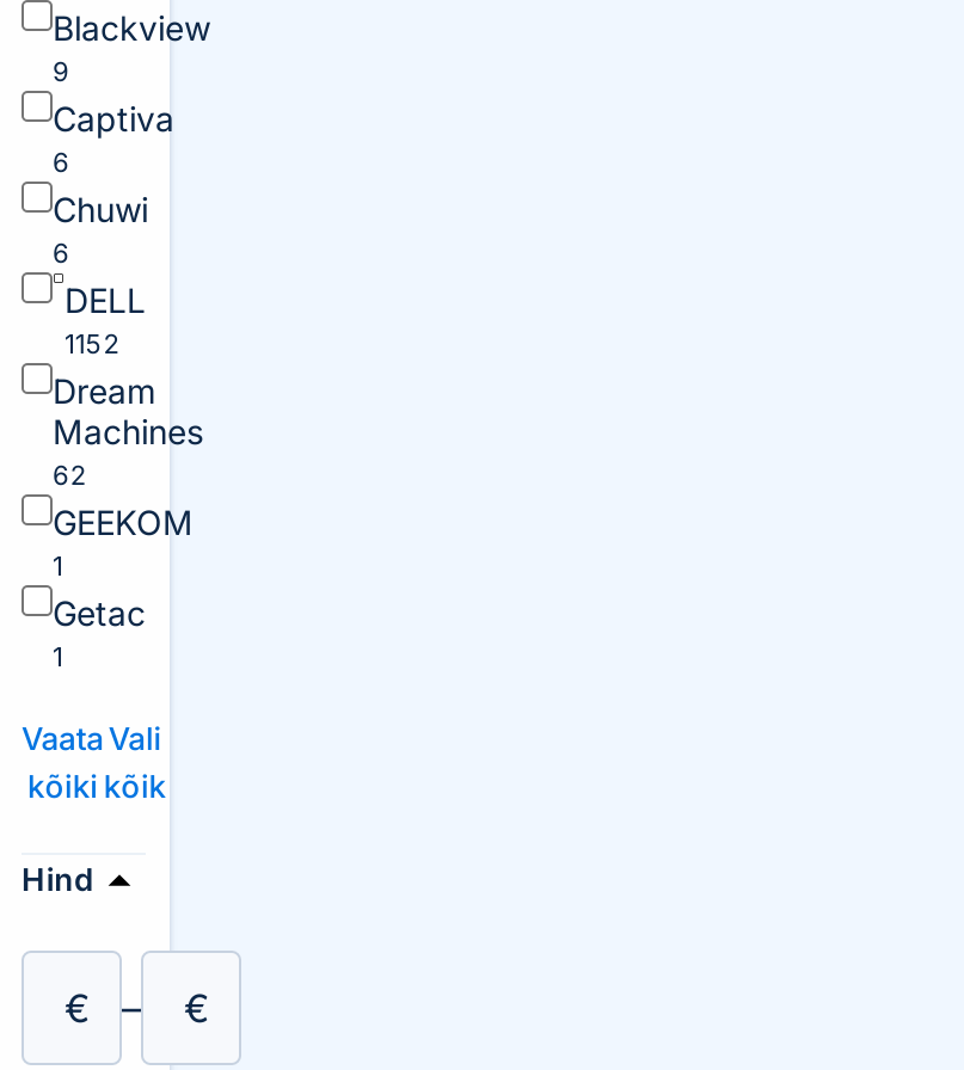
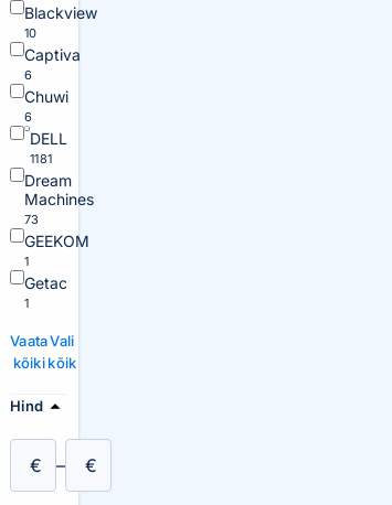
- 9
+ 10

- 1152
+ 1181

- 62
+ 73
